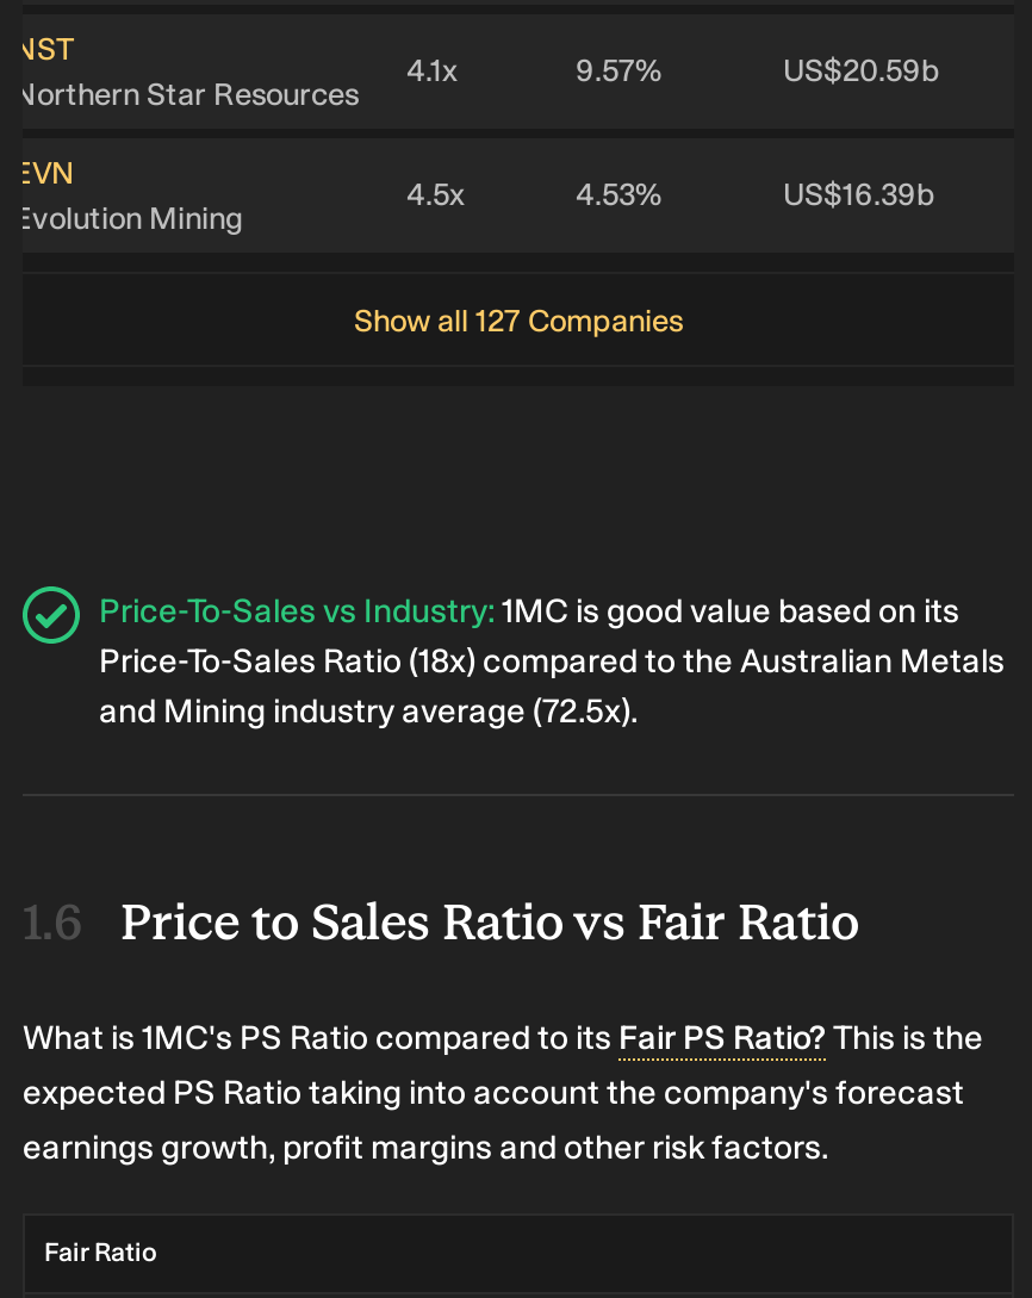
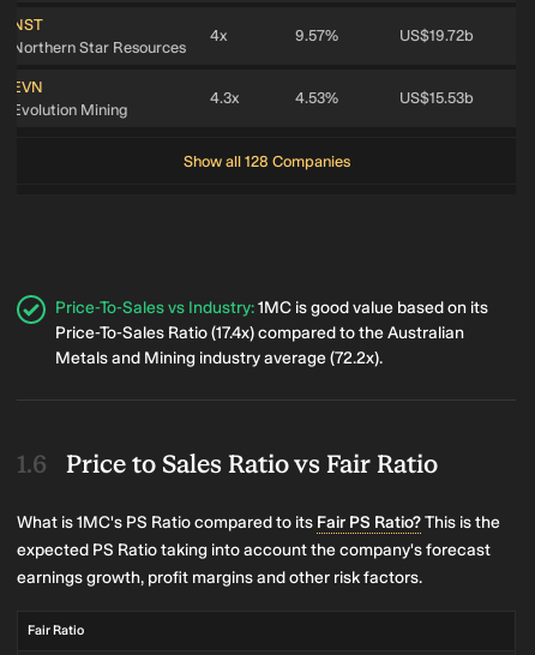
- 4.1x
+ 4x

- US$20.59b
+ US$19.72b

- 4.5x
+ 4.3x

- US$16.39b
+ US$15.53b

- Show all 127 Companies
+ Show all 128 Companies

- Price-To-Sales Ratio (18x) compared to the Australian Metals
- and Mining industry average (72.5x).
+ Price-To-Sales Ratio (17.4x) compared to the Australian
+ Metals and Mining industry average (72.2x).
